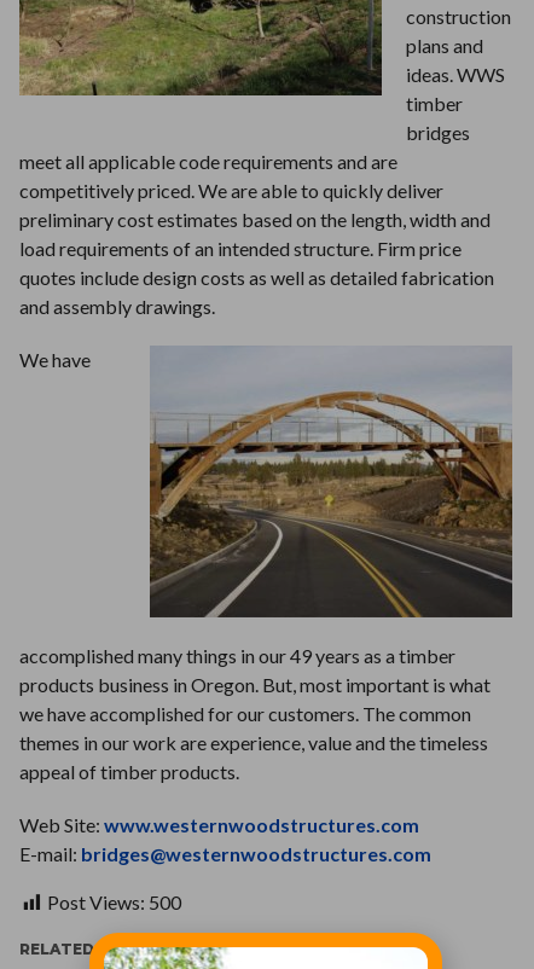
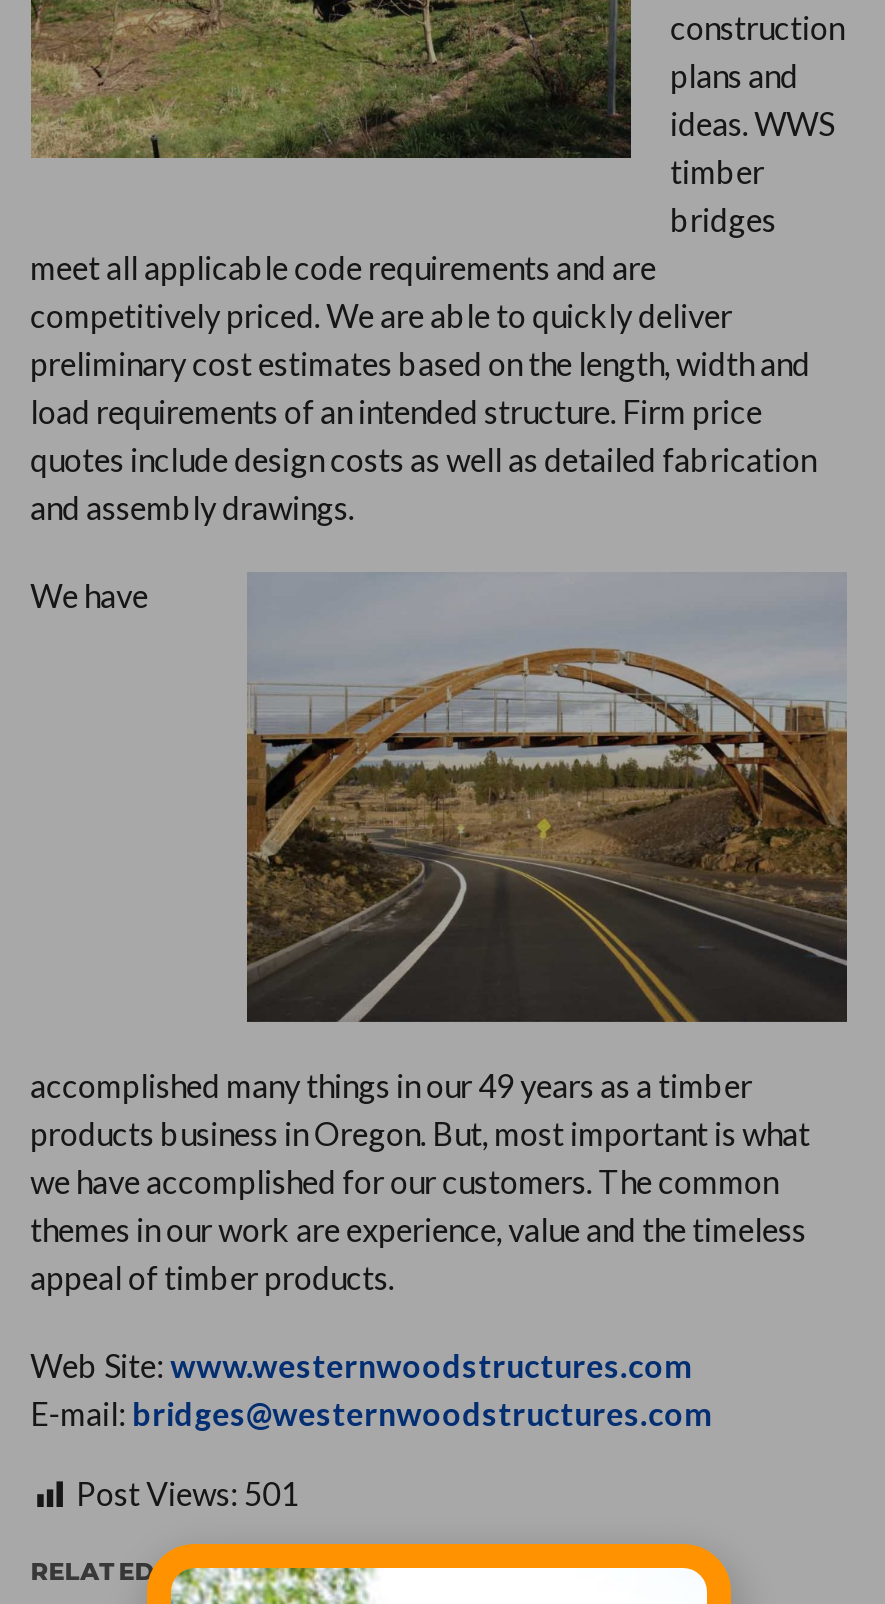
- Post Views: 500
+ Post Views: 501
